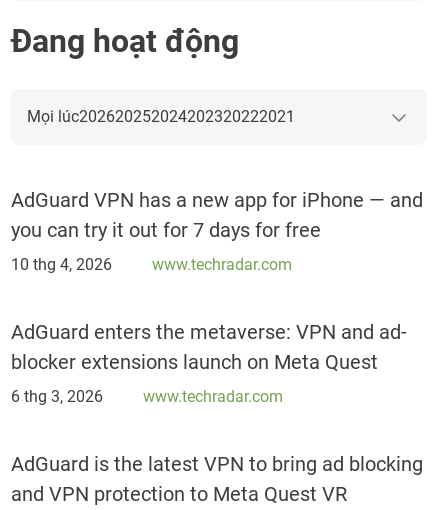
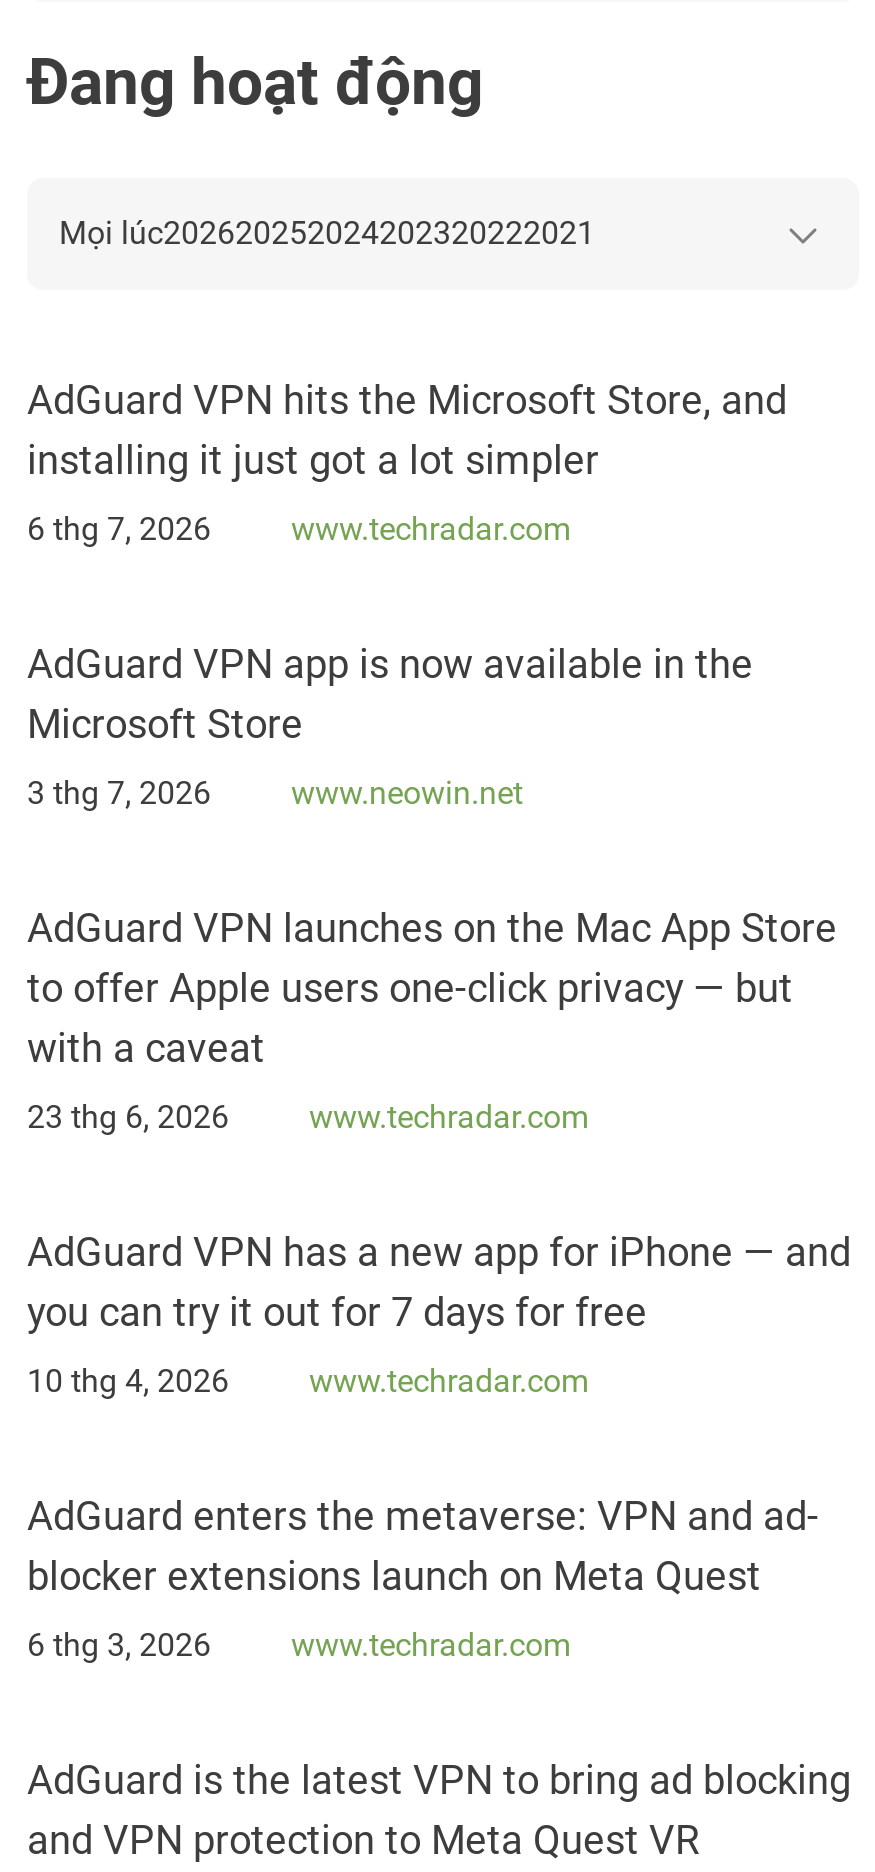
+ AdGuard VPN hits the Microsoft Store, and
+ installing it just got a lot simpler
+ 6 thg 7, 2026
+ www.techradar.com
+ AdGuard VPN app is now available in the
+ Microsoft Store
+ 3 thg 7, 2026
+ www.neowin.net
+ AdGuard VPN launches on the Mac App Store
+ to offer Apple users one-click privacy — but
+ with a caveat
+ 23 thg 6, 2026
+ www.techradar.com
